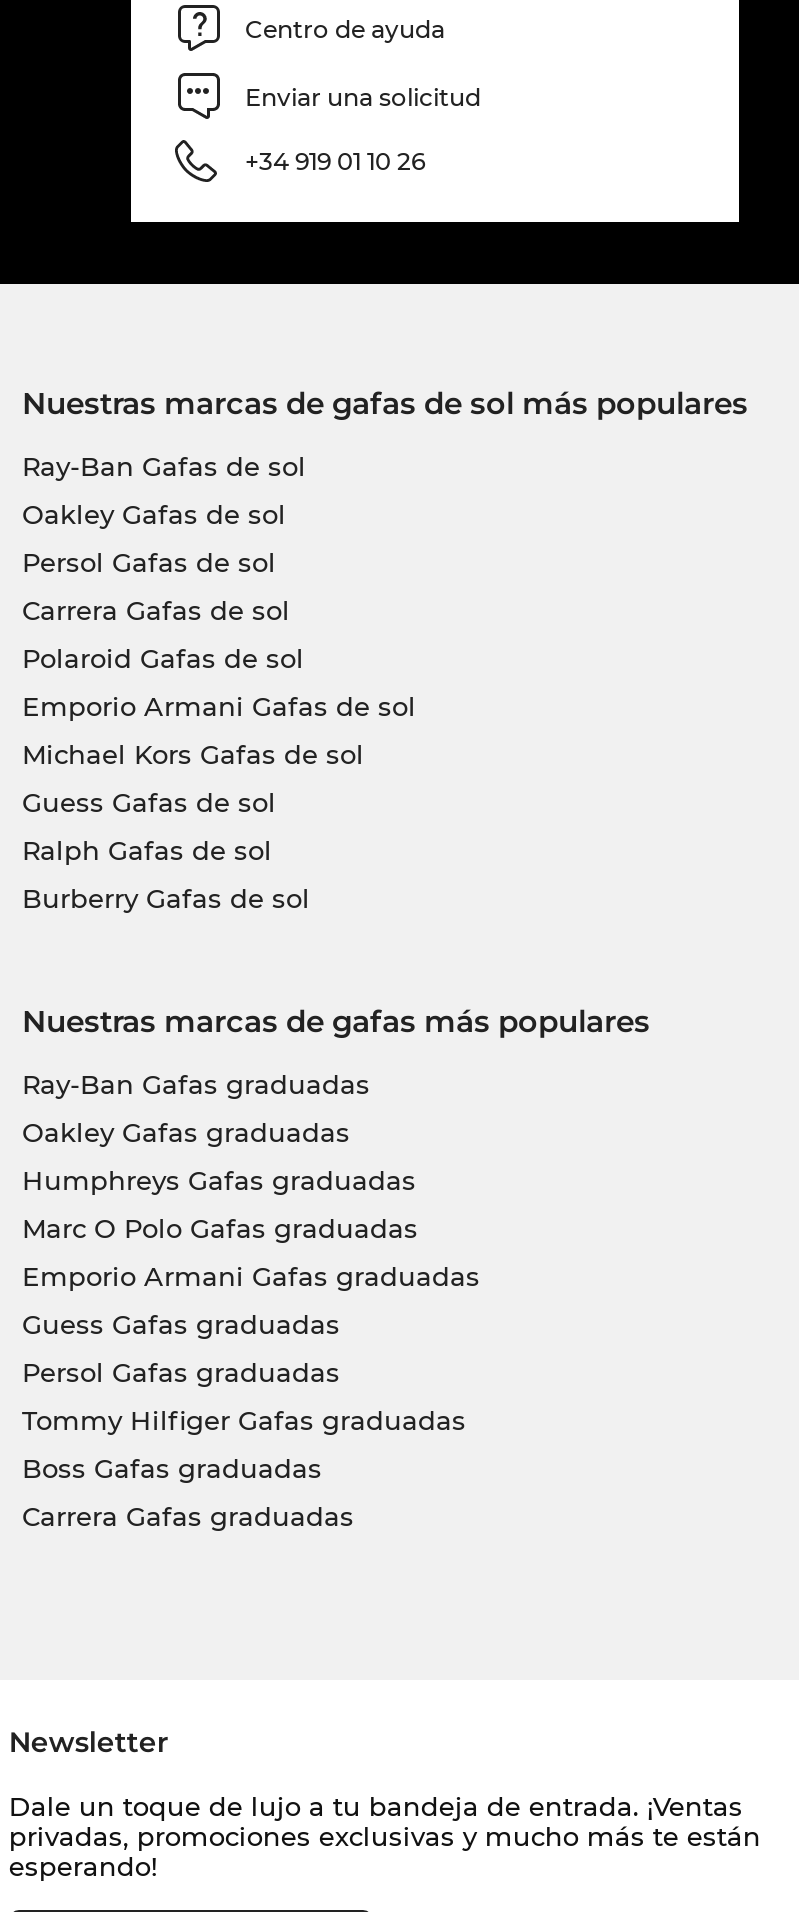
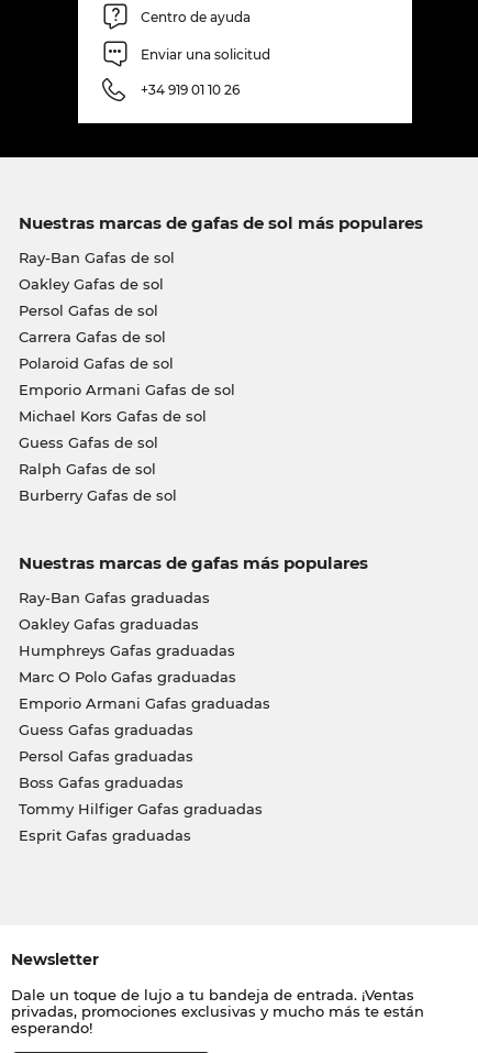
moved down: Tommy Hilfiger Gafas graduadas

moved up: Boss Gafas graduadas

- Carrera Gafas graduadas
+ Esprit Gafas graduadas
